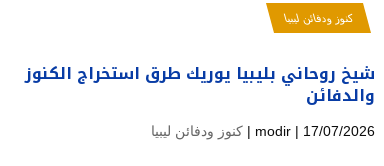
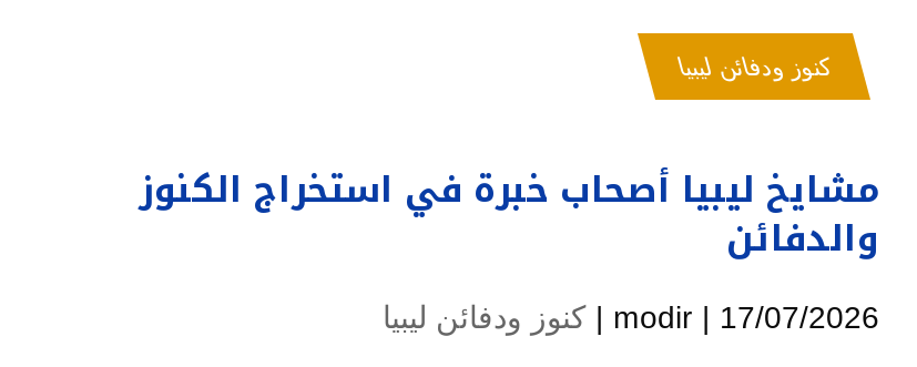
- شيخ روحاني بليبيا يوريك طرق استخراج الكنوز
+ مشايخ ليبيا أصحاب خبرة في استخراج الكنوز
